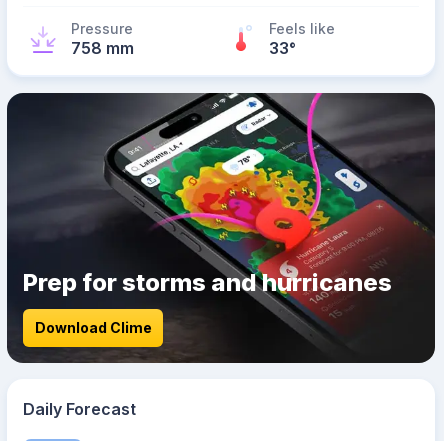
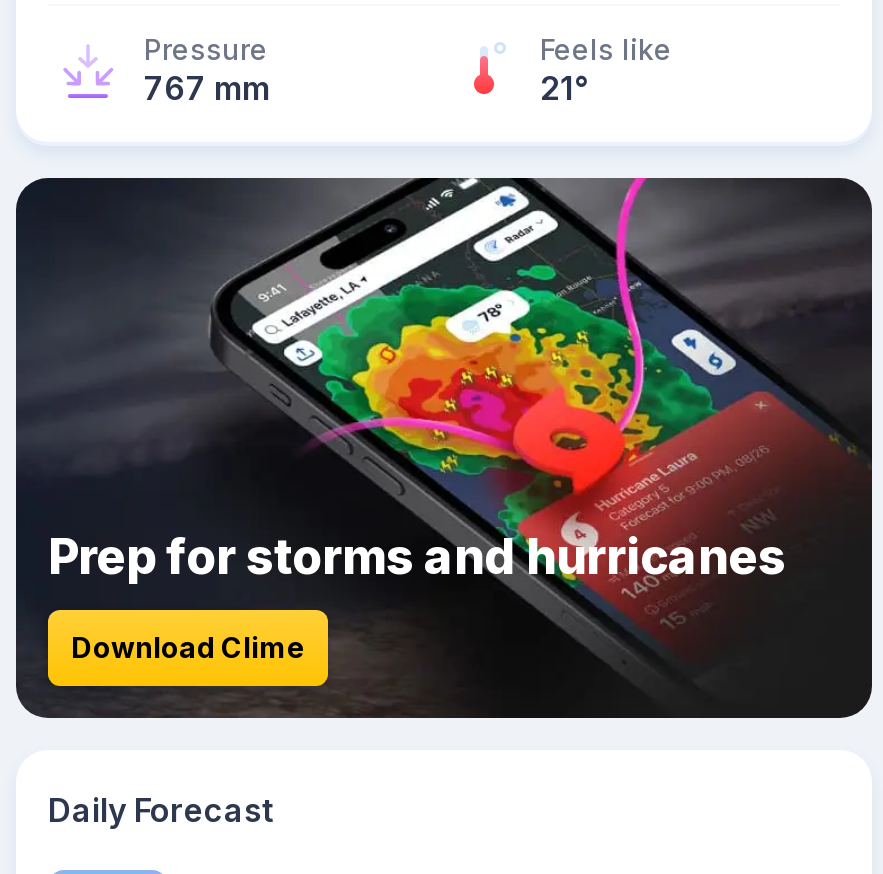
- 758 mm
+ 767 mm

- 33°
+ 21°
